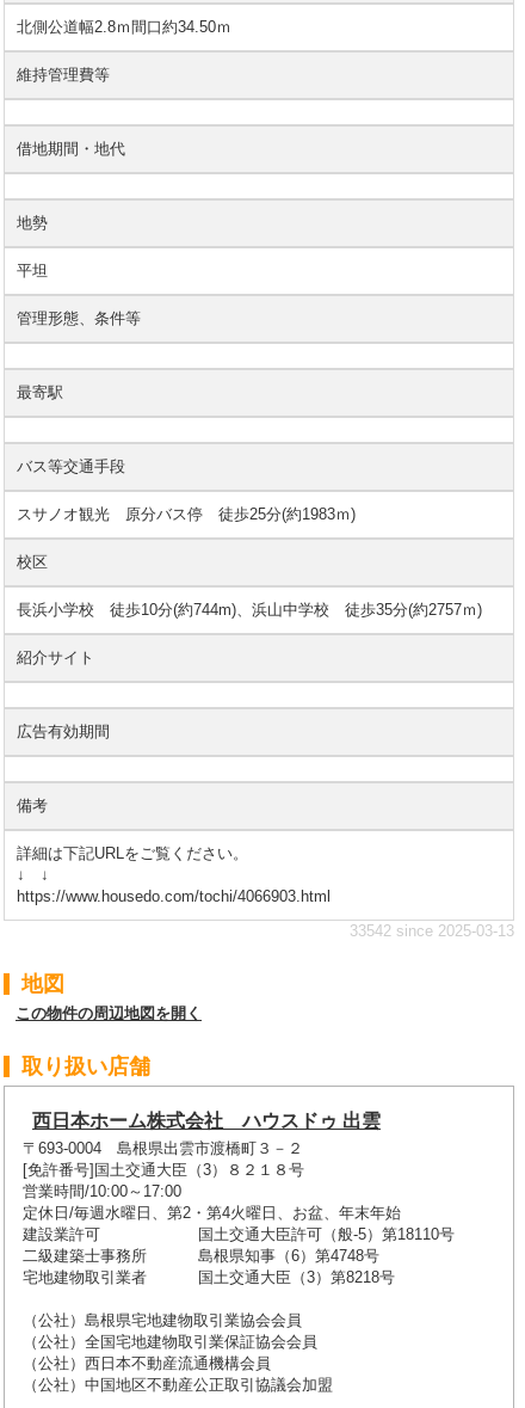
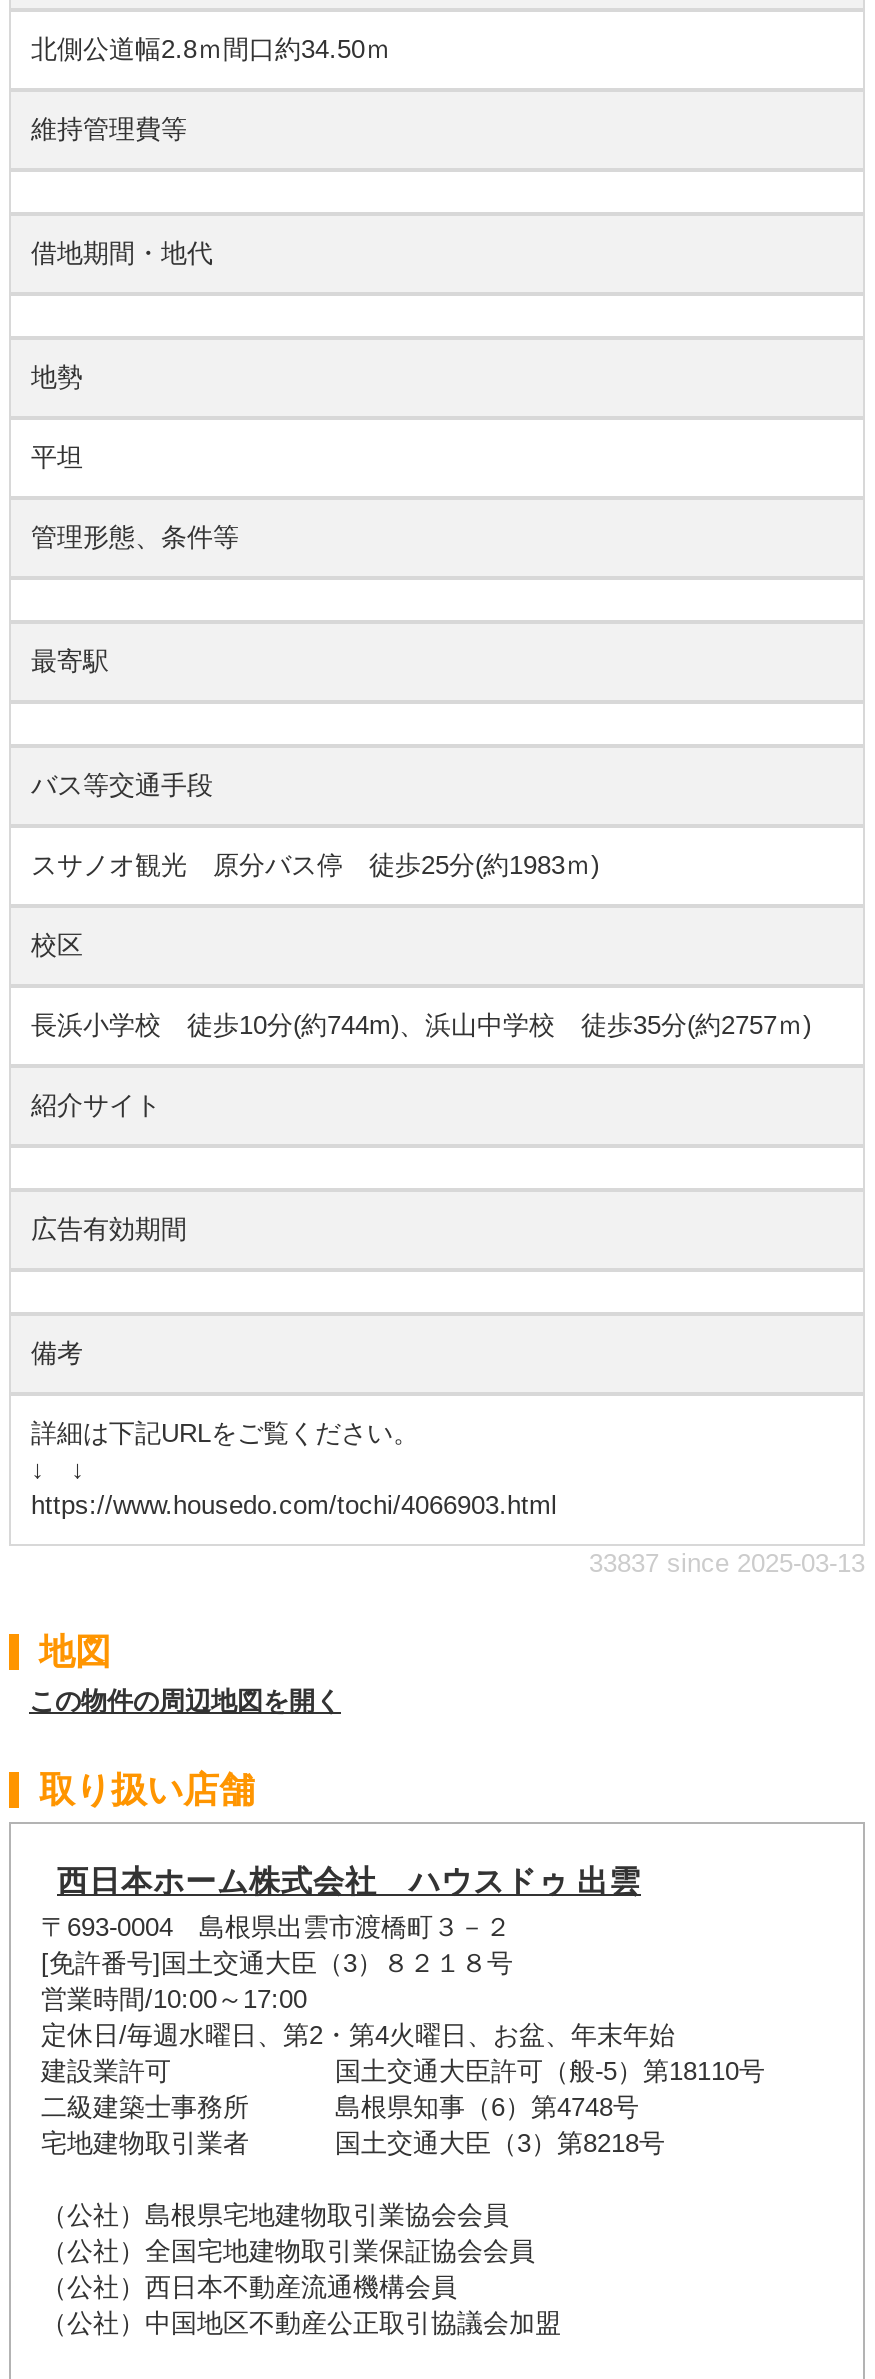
- 33542 since 2025-03-13
+ 33837 since 2025-03-13
